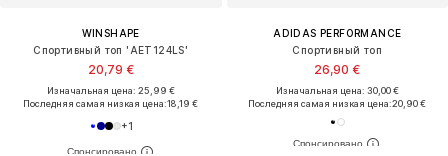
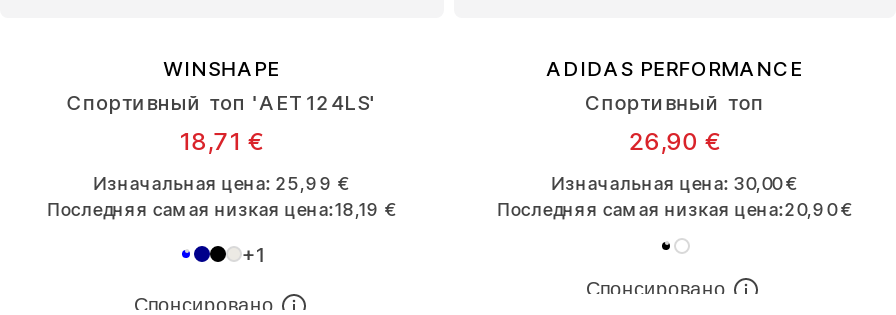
- 20,79 €
+ 18,71 €
